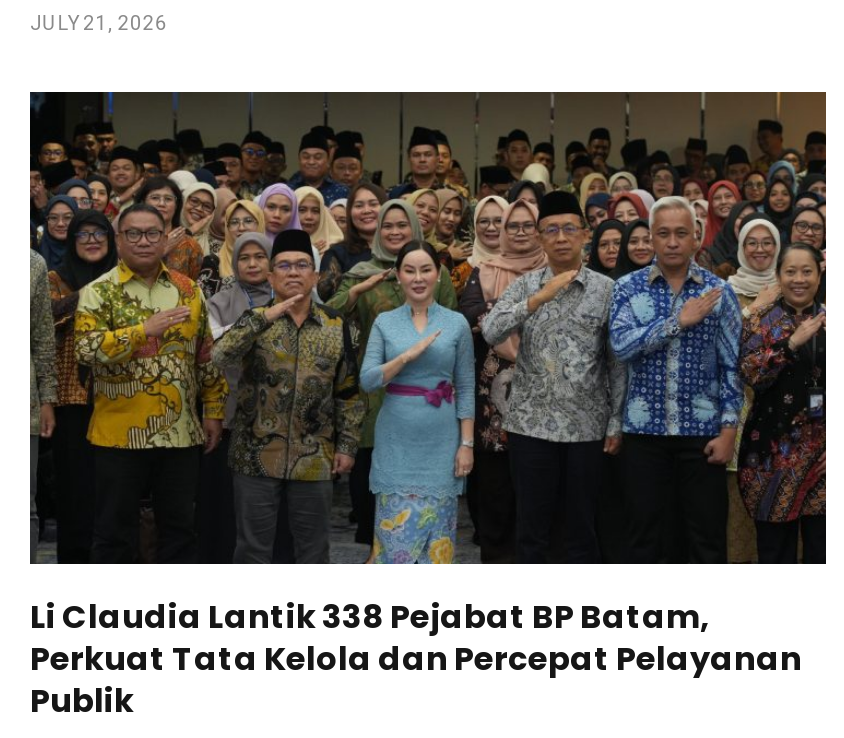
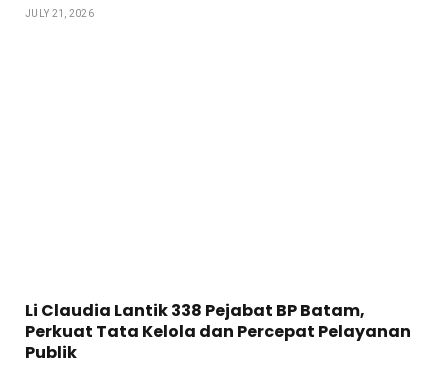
- [image]
